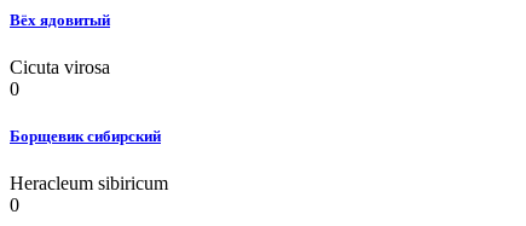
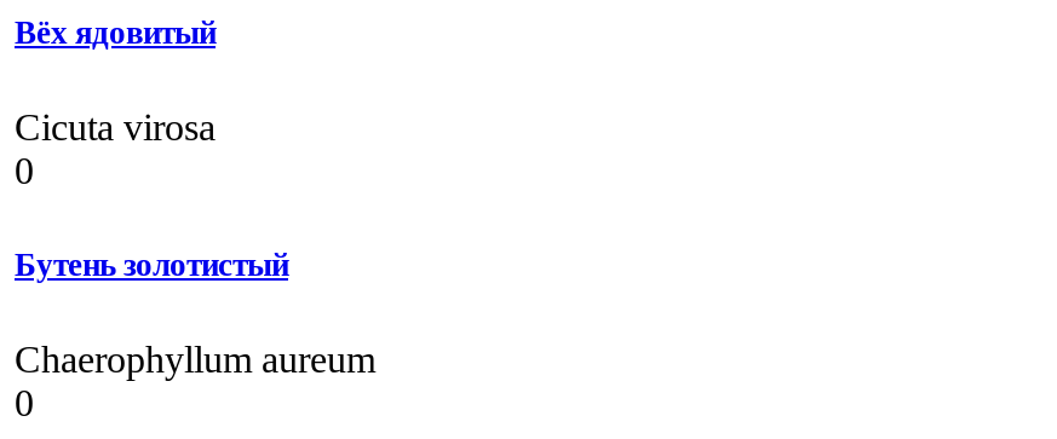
- Борщевик сибирский
+ Бутень золотистый

- Heracleum sibiricum
+ Chaerophyllum aureum
